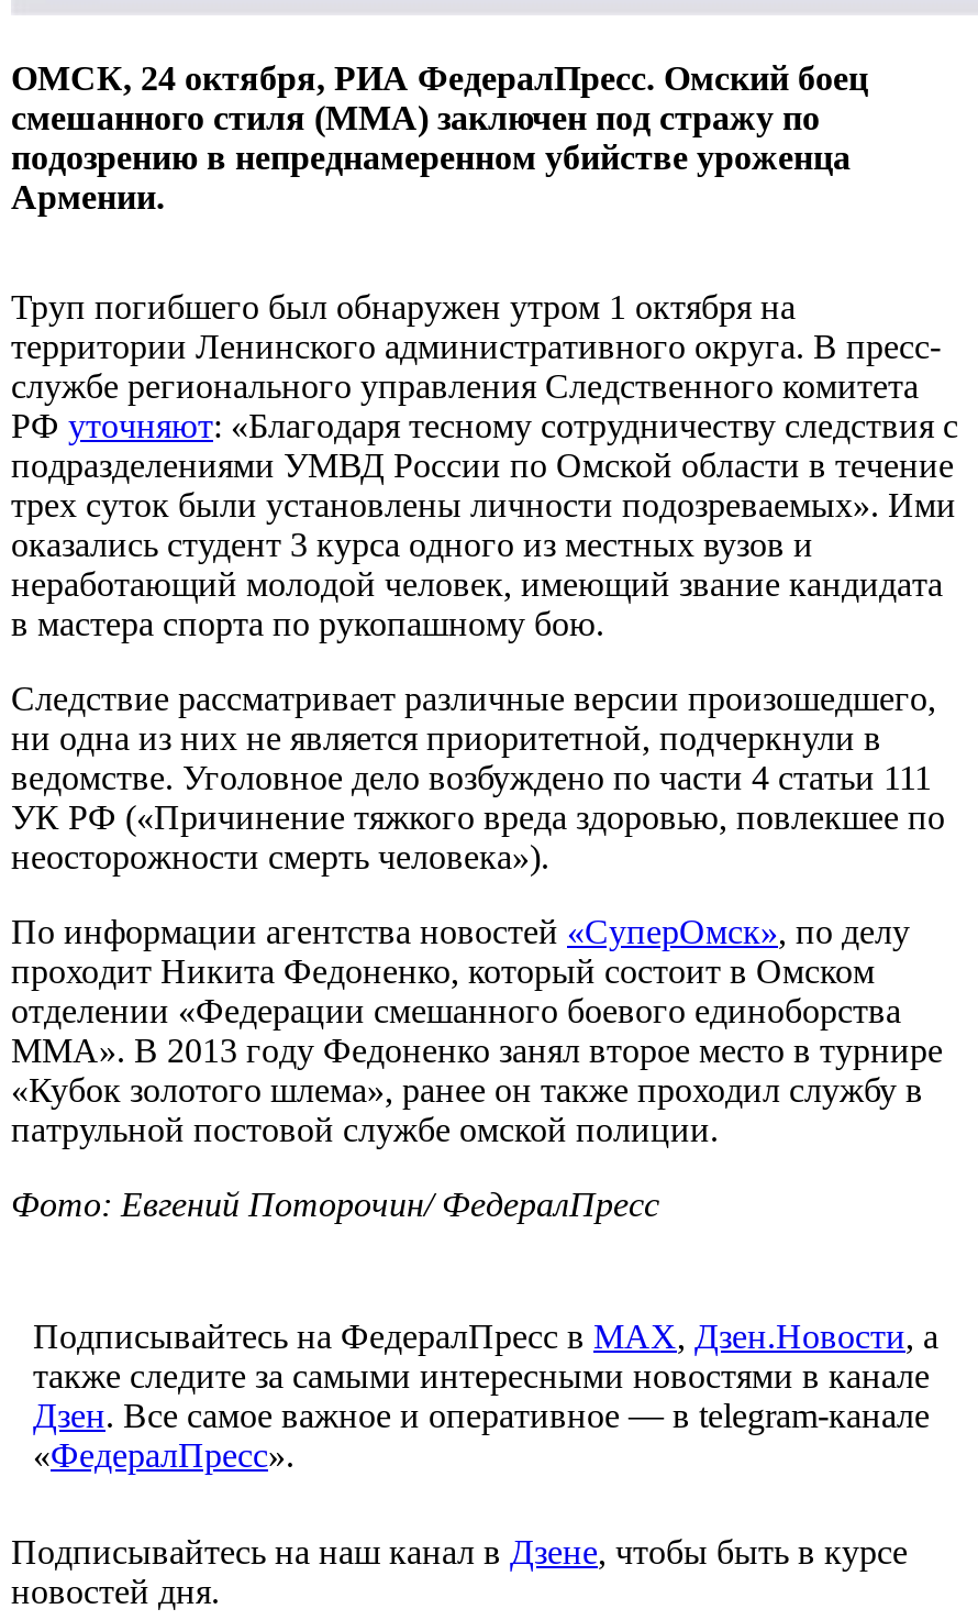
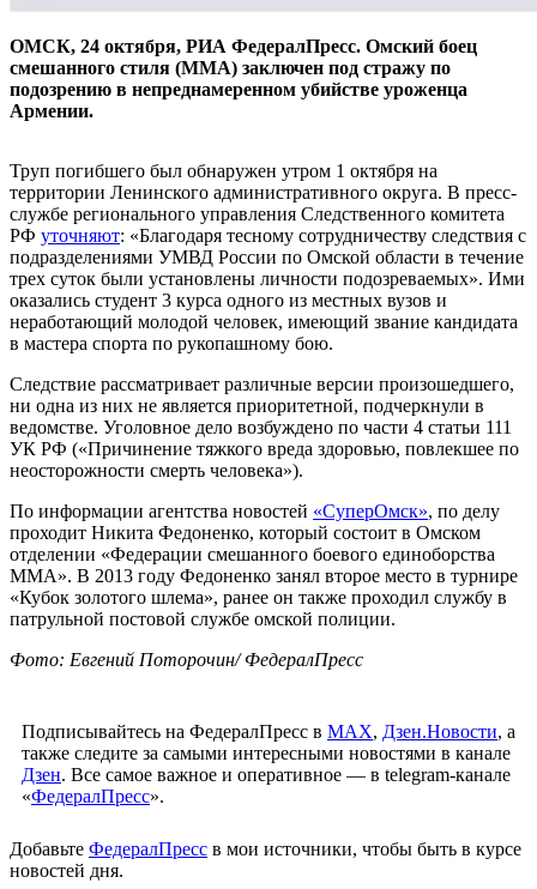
- Подписывайтесь на наш канал в Дзене, чтобы быть в курсе
+ Добавьте ФедералПресс в мои источники, чтобы быть в курсе
